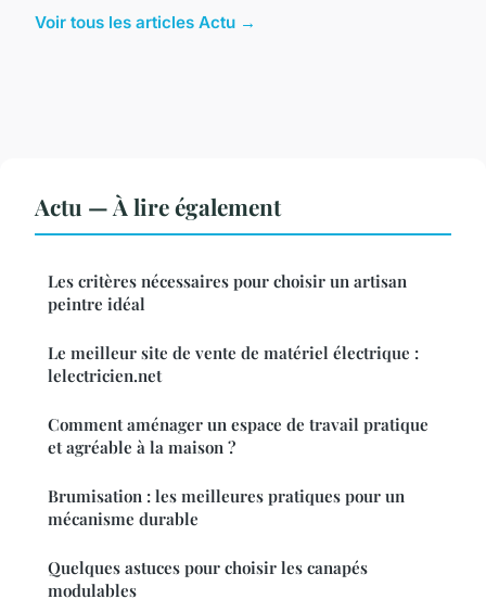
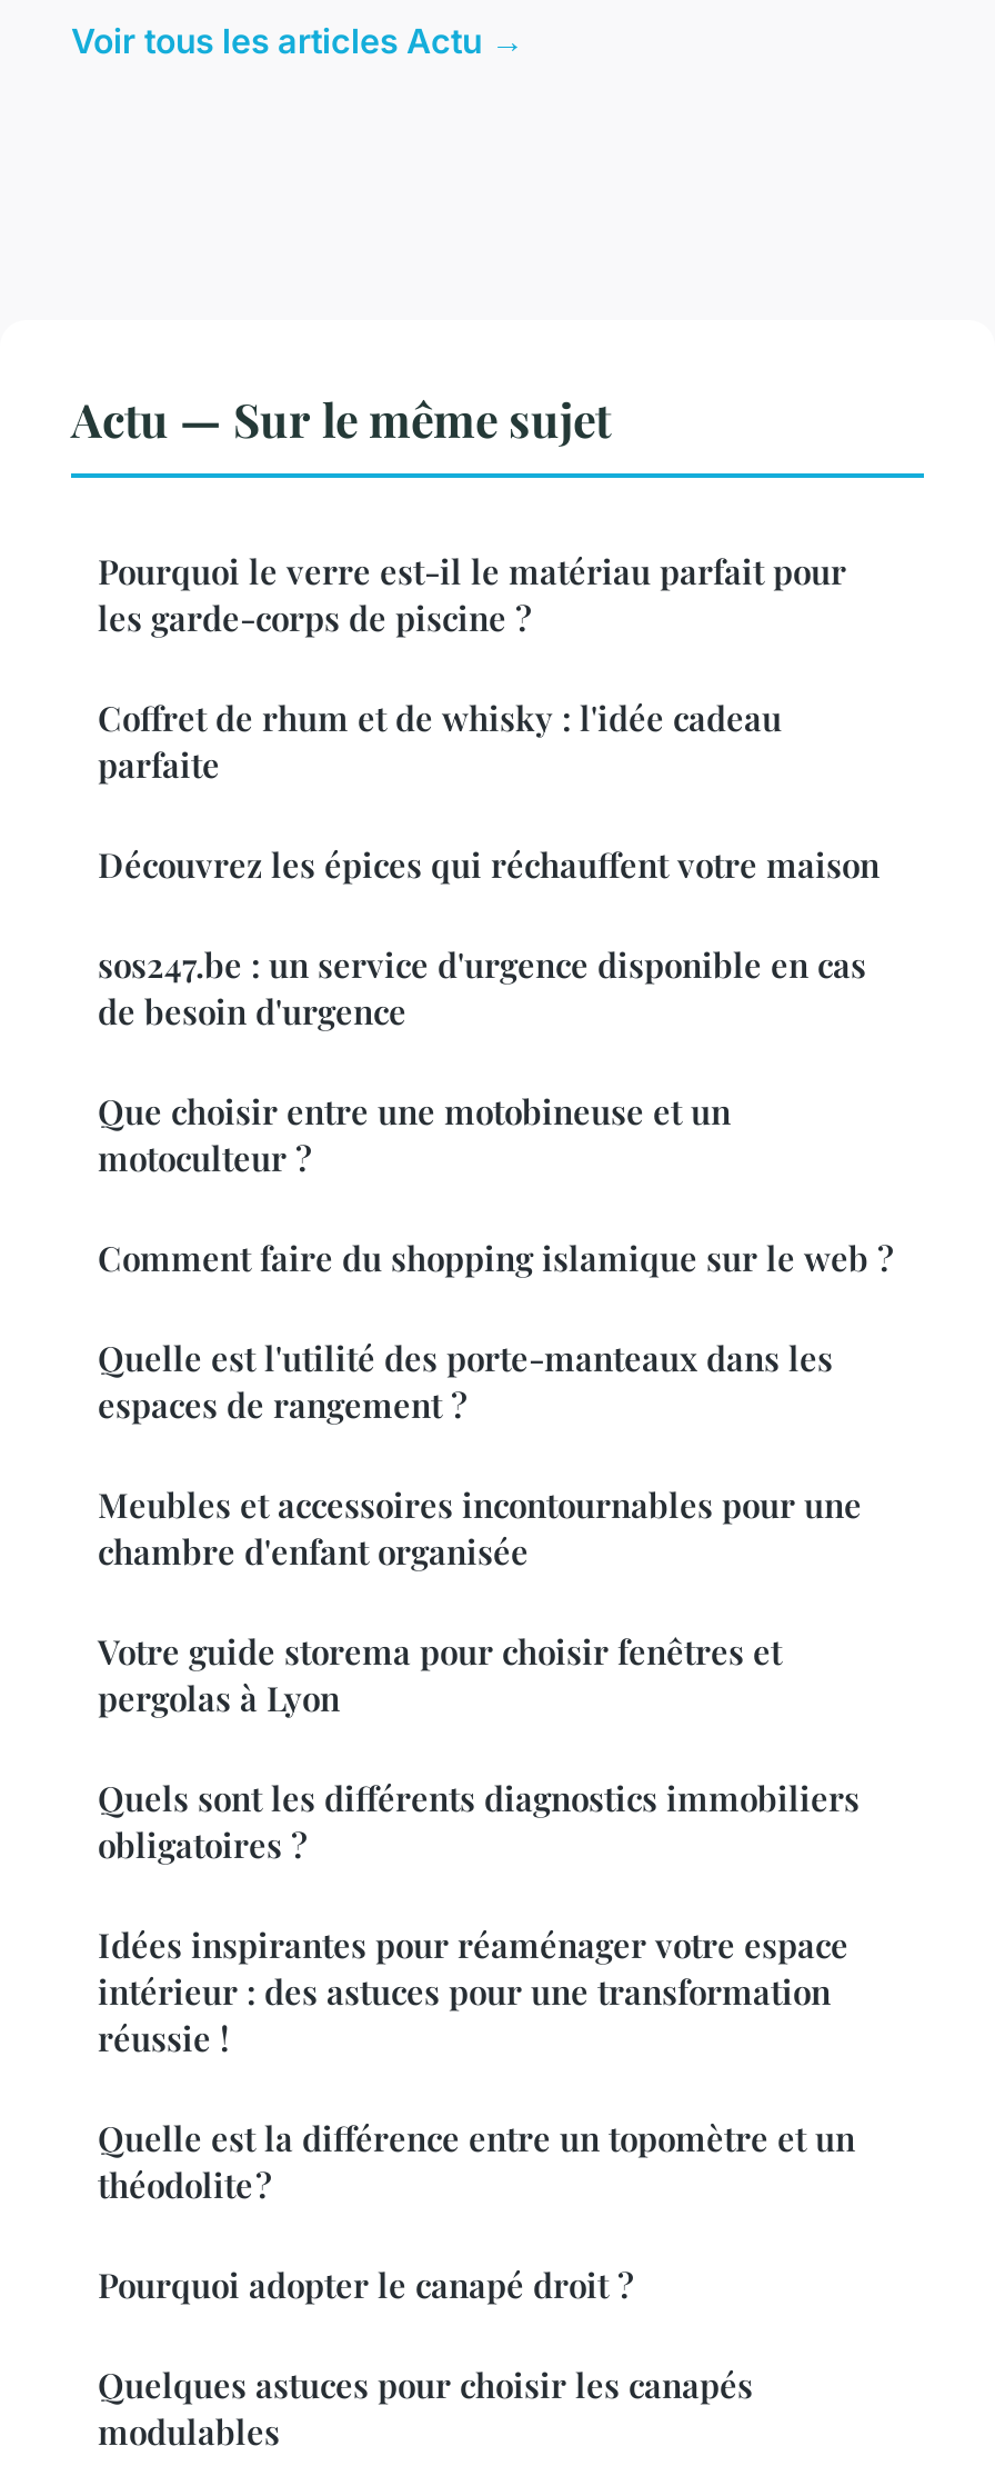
- Actu — À lire également
- Les critères nécessaires pour choisir un artisan
- peintre idéal
- Le meilleur site de vente de matériel électrique :
- lelectricien.net
- Comment aménager un espace de travail pratique
- et agréable à la maison ?
- Brumisation : les meilleures pratiques pour un
- mécanisme durable
+ Actu — Sur le même sujet
+ Pourquoi le verre est-il le matériau parfait pour
+ les garde-corps de piscine ?
+ Coffret de rhum et de whisky : l'idée cadeau
+ parfaite
+ Découvrez les épices qui réchauffent votre maison
+ sos247.be : un service d'urgence disponible en cas
+ de besoin d'urgence
+ Que choisir entre une motobineuse et un
+ motoculteur ?
+ Comment faire du shopping islamique sur le web ?
+ Quelle est l'utilité des porte-manteaux dans les
+ espaces de rangement ?
+ Meubles et accessoires incontournables pour une
+ chambre d'enfant organisée
+ Votre guide storema pour choisir fenêtres et
+ pergolas à Lyon
+ Quels sont les différents diagnostics immobiliers
+ obligatoires ?
+ Idées inspirantes pour réaménager votre espace
+ intérieur : des astuces pour une transformation
+ réussie !
+ Quelle est la différence entre un topomètre et un
+ théodolite ?
+ Pourquoi adopter le canapé droit ?
